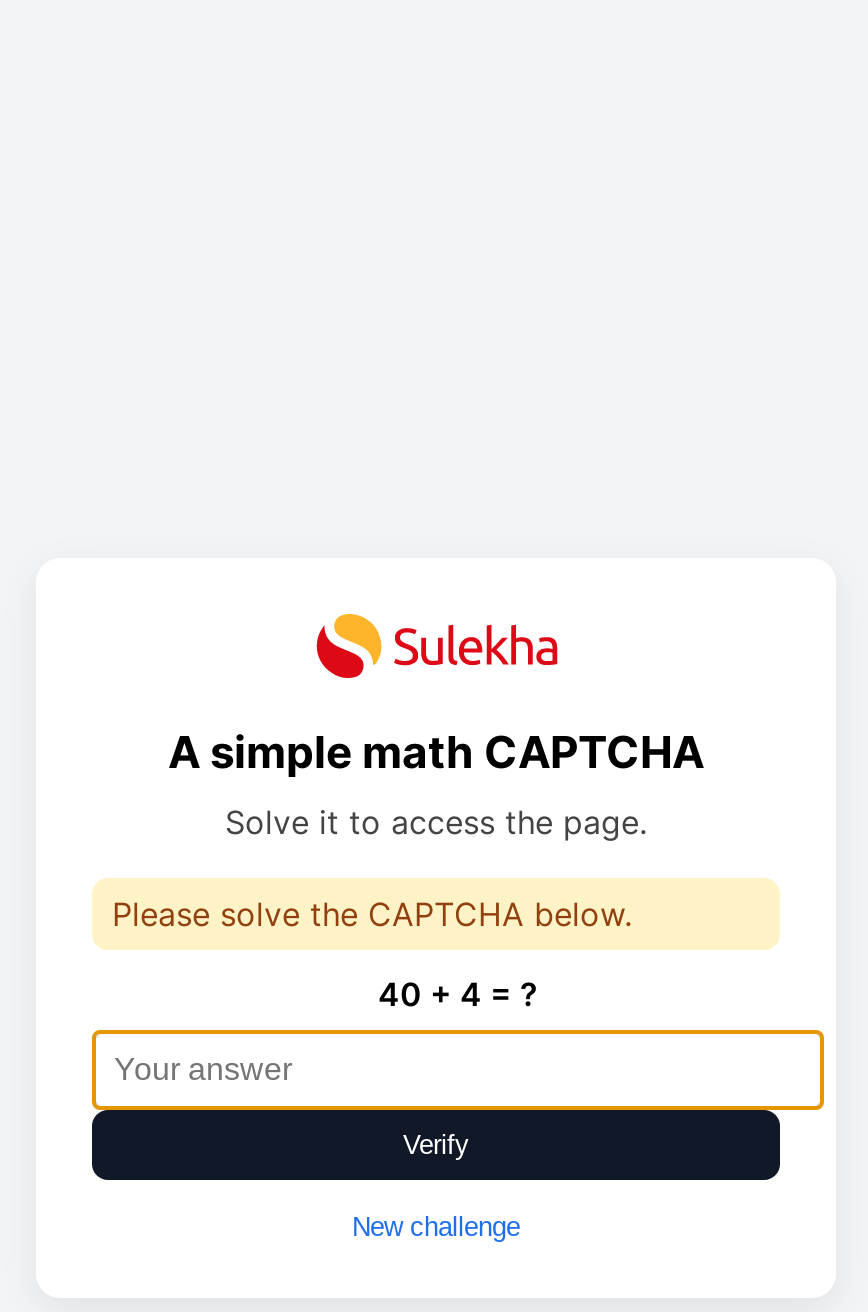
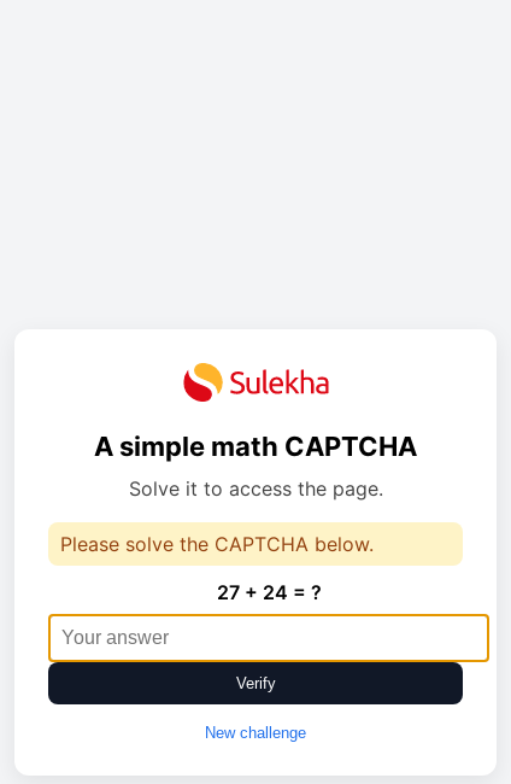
- 40 + 4 = ?
+ 27 + 24 = ?
